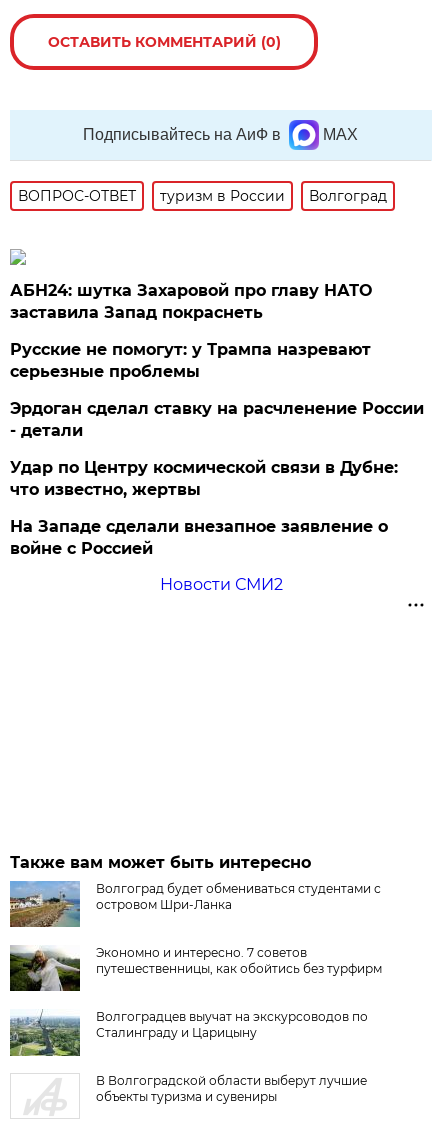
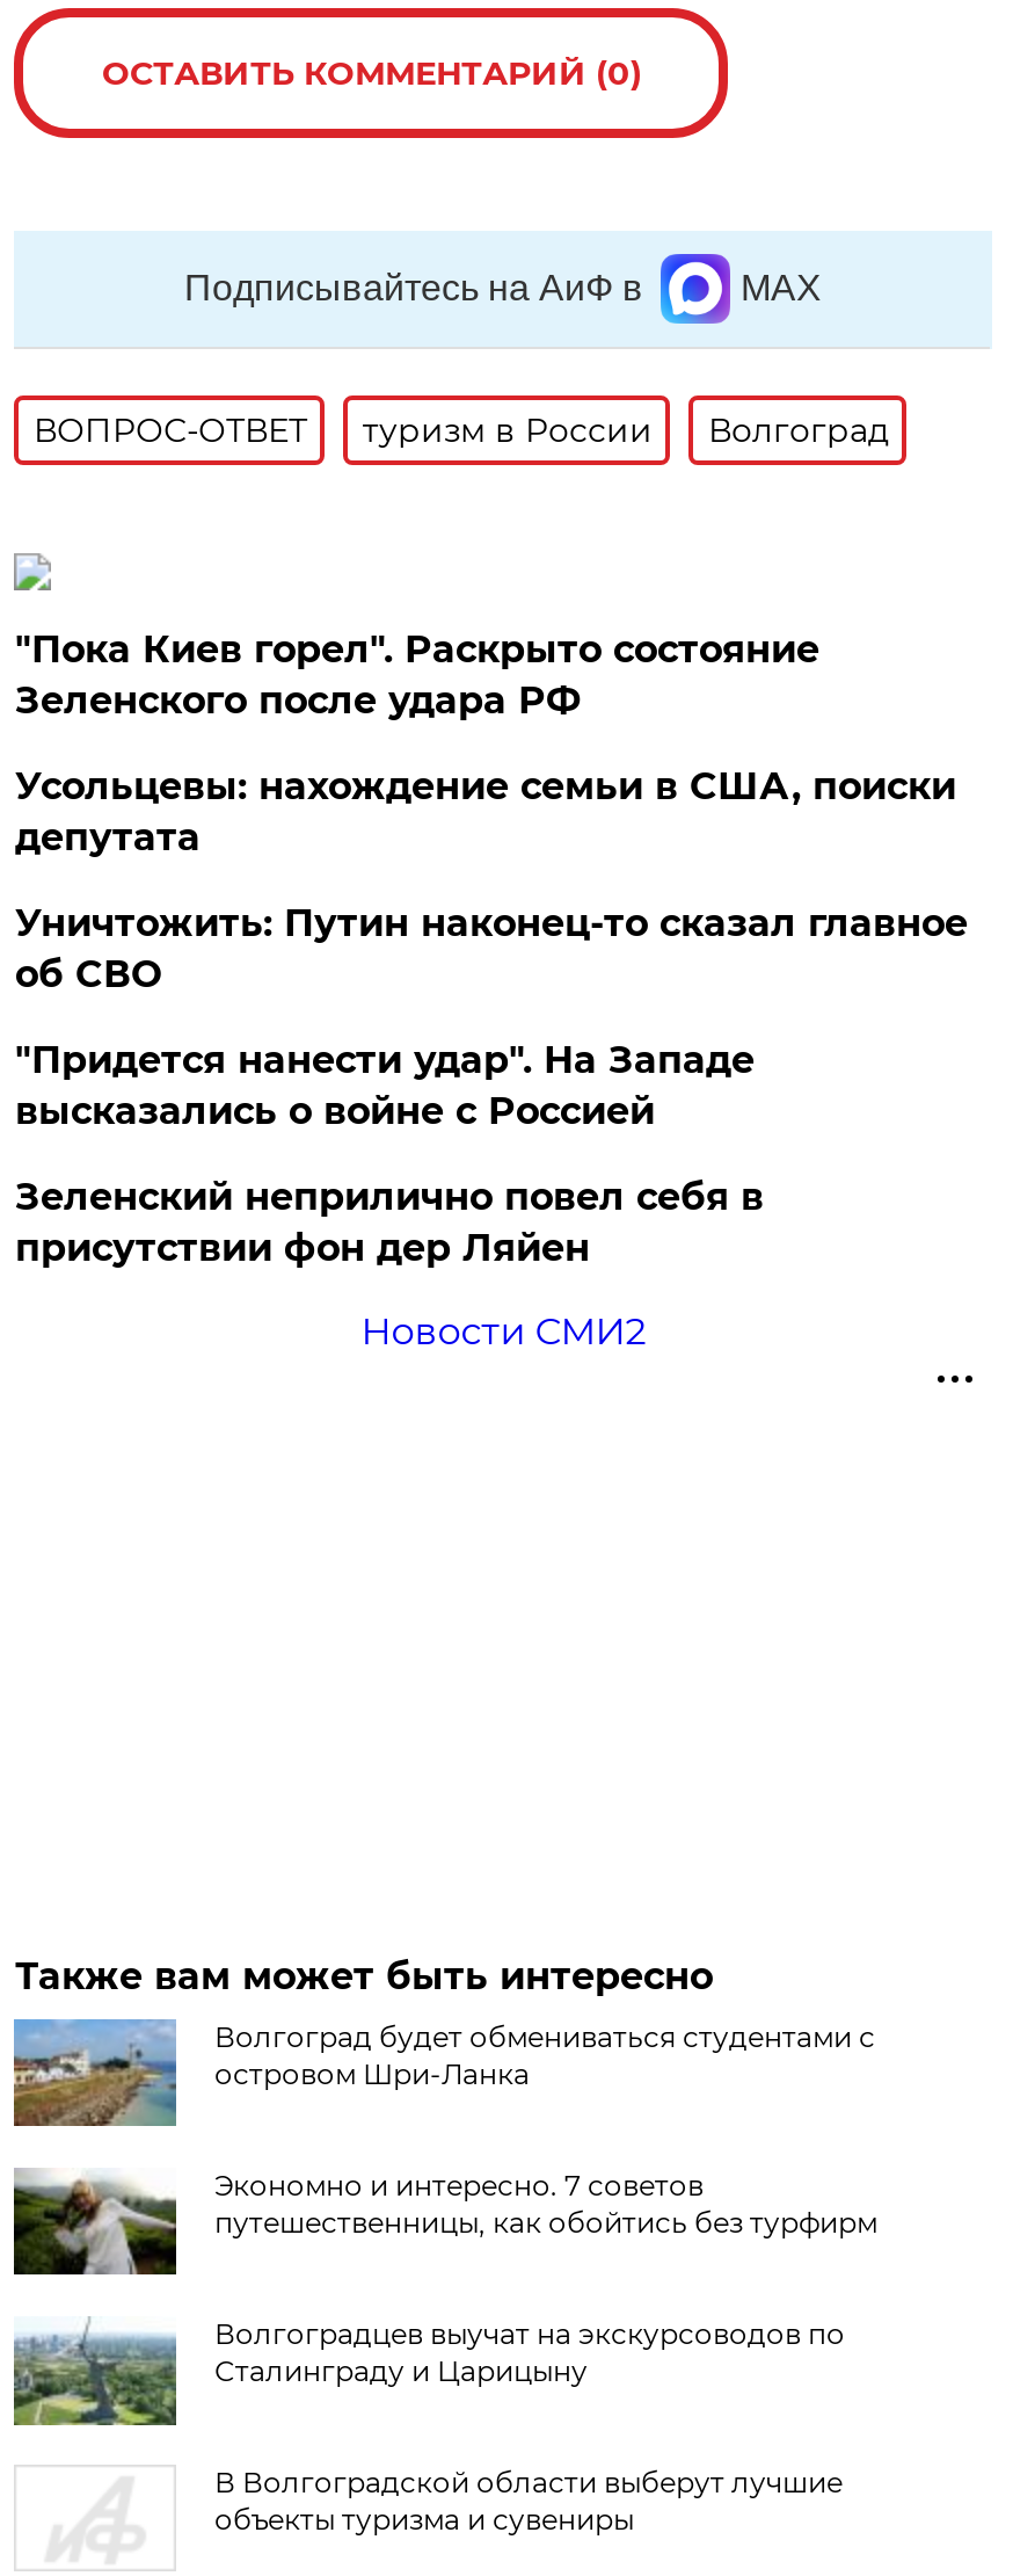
- АБН24: шутка Захаровой про главу НАТО
- заставила Запад покраснеть
+ "Пока Киев горел". Раскрыто состояние
+ Зеленского после удара РФ

- Русские не помогут: у Трампа назревают
- серьезные проблемы
+ Усольцевы: нахождение семьи в США, поиски
+ депутата

- Эрдоган сделал ставку на расчленение России
- - детали
+ Уничтожить: Путин наконец-то сказал главное
+ об СВО

- Удар по Центру космической связи в Дубне:
- что известно, жертвы
+ "Придется нанести удар". На Западе
+ высказались о войне с Россией

- На Западе сделали внезапное заявление о
- войне с Россией
+ Зеленский неприлично повел cебя в
+ присутствии фон дер Ляйен
